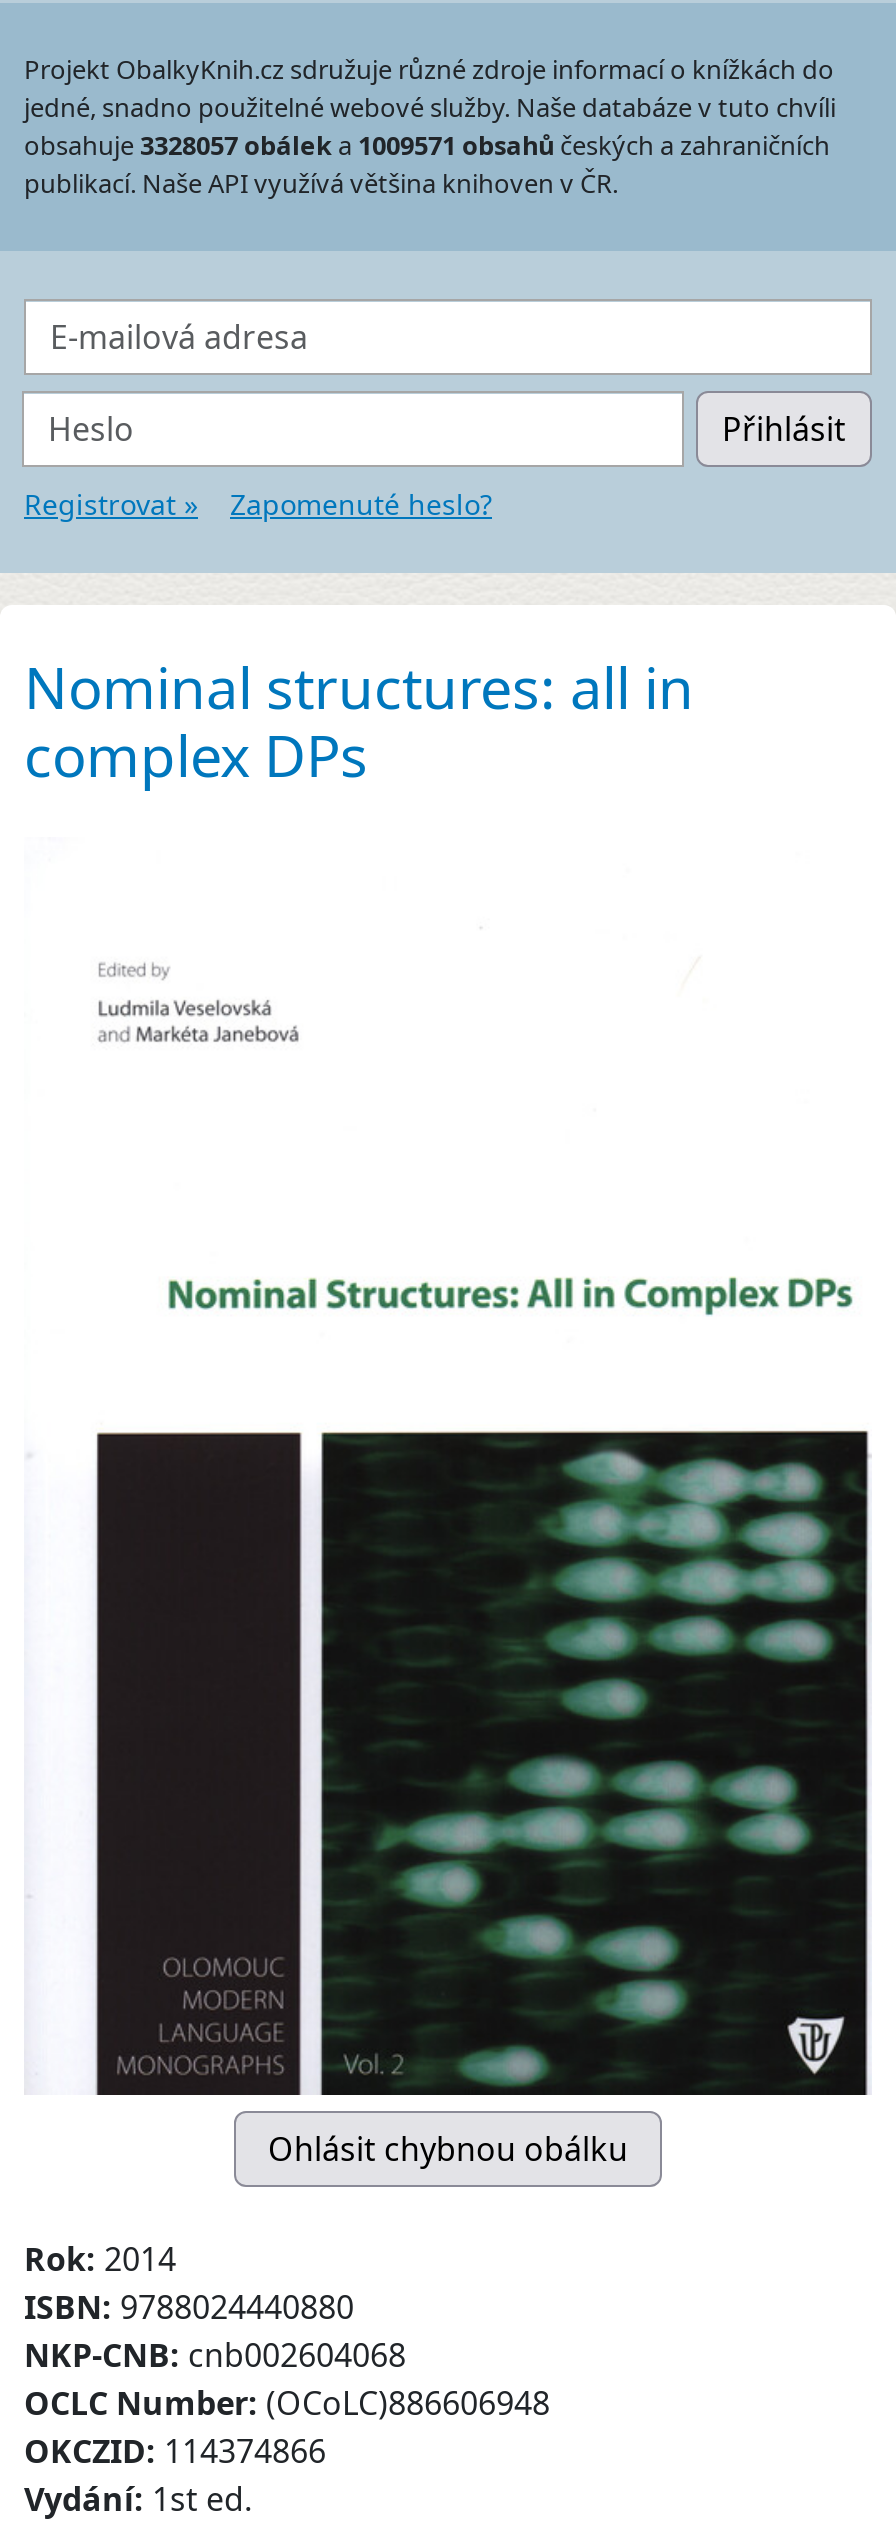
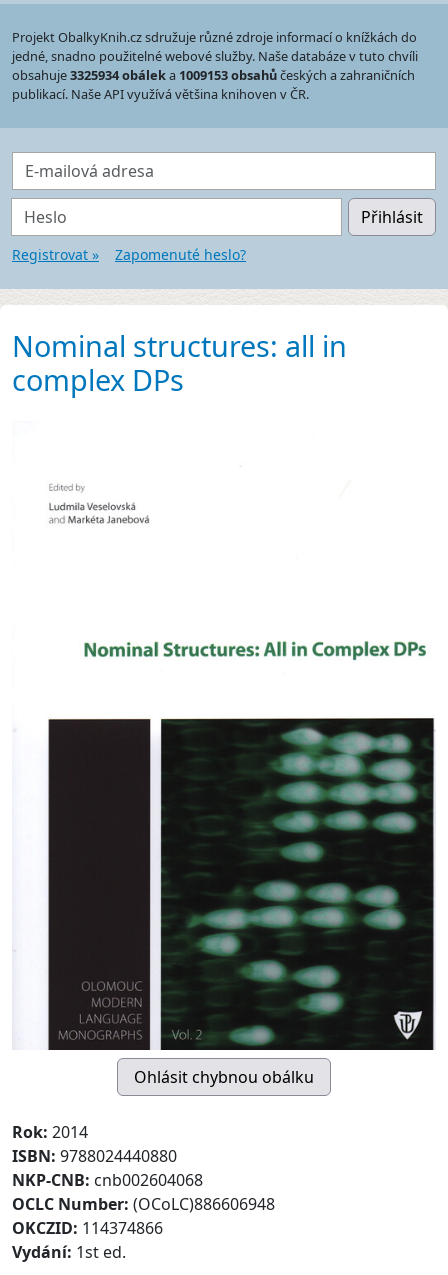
- obsahuje 3328057 obálek a 1009571 obsahů českých a zahraničních
+ obsahuje 3325934 obálek a 1009153 obsahů českých a zahraničních
